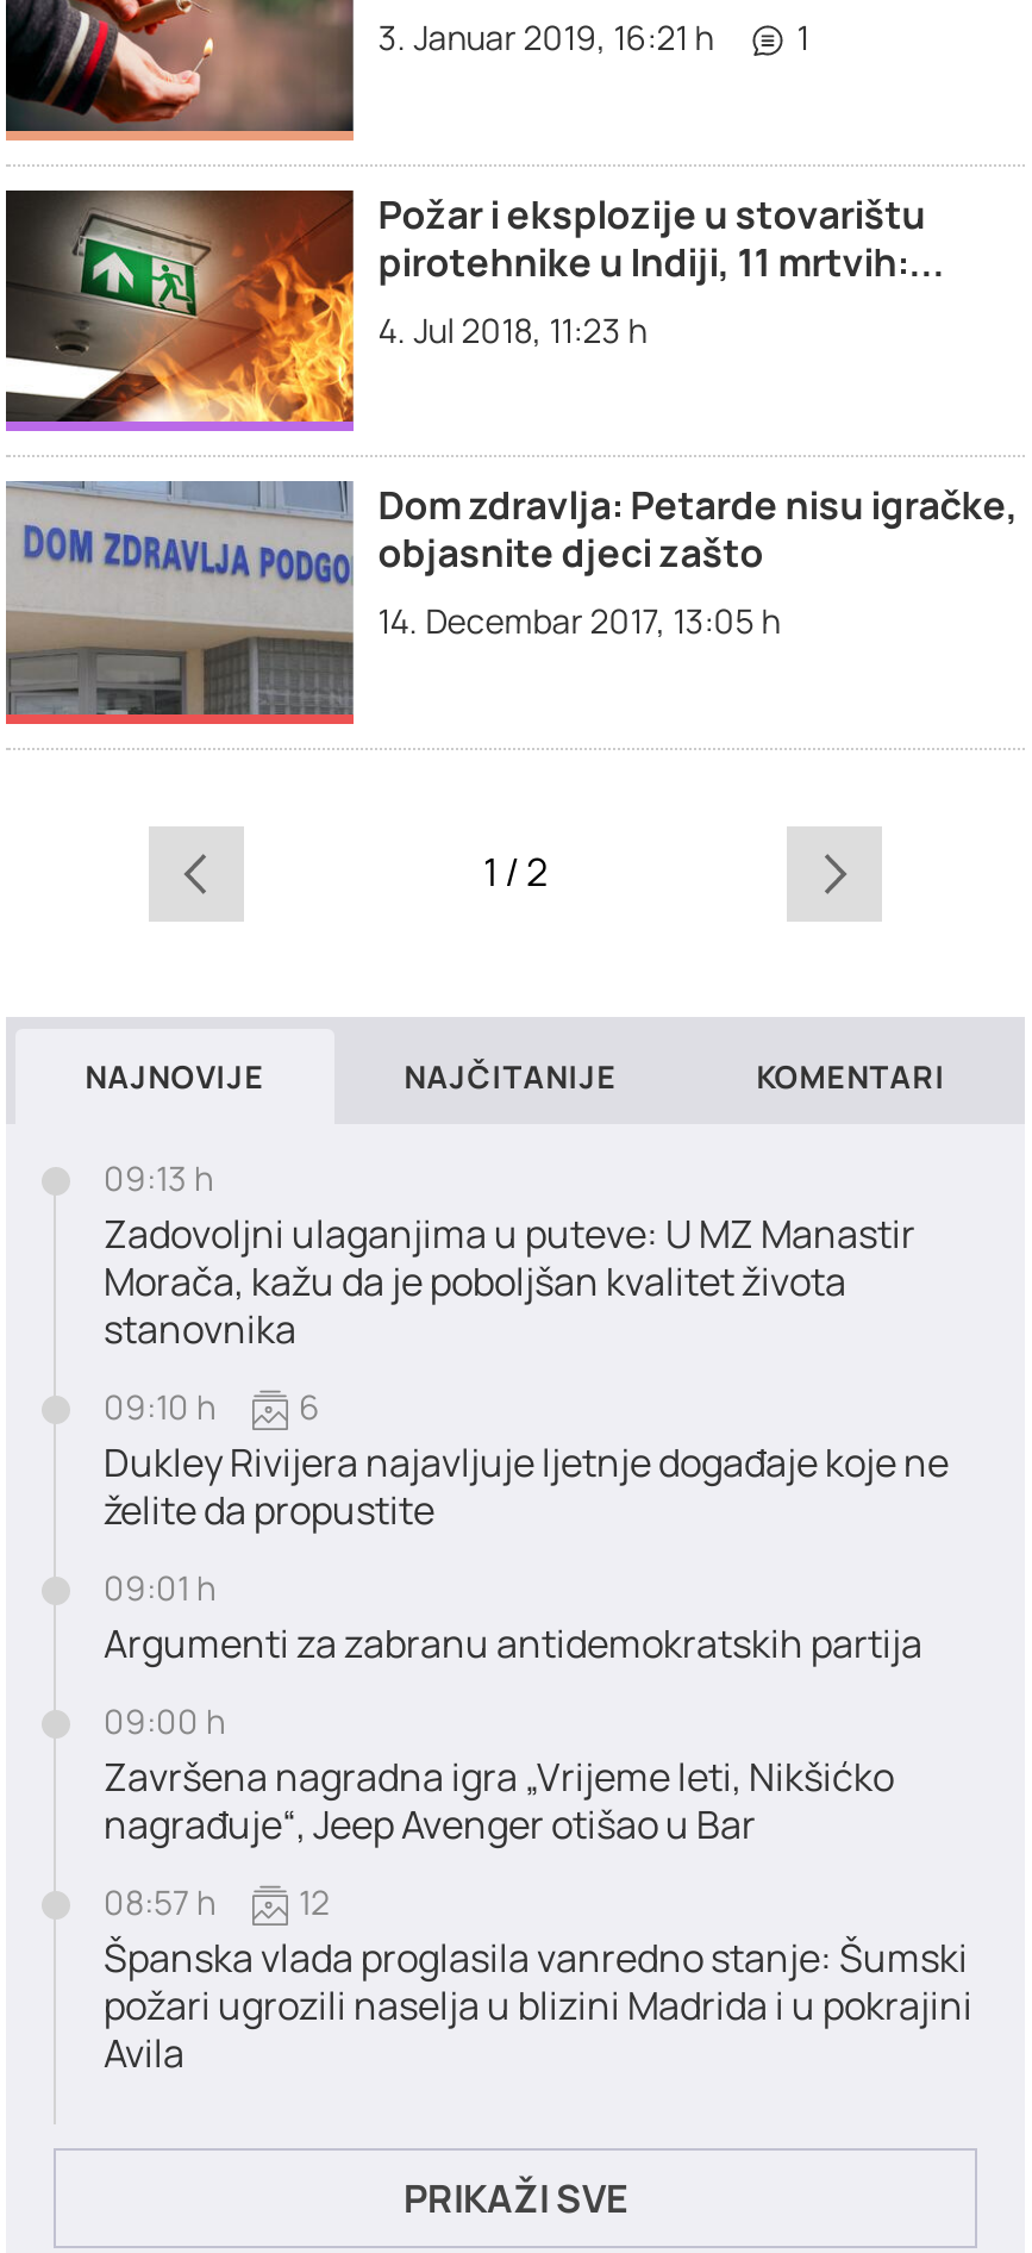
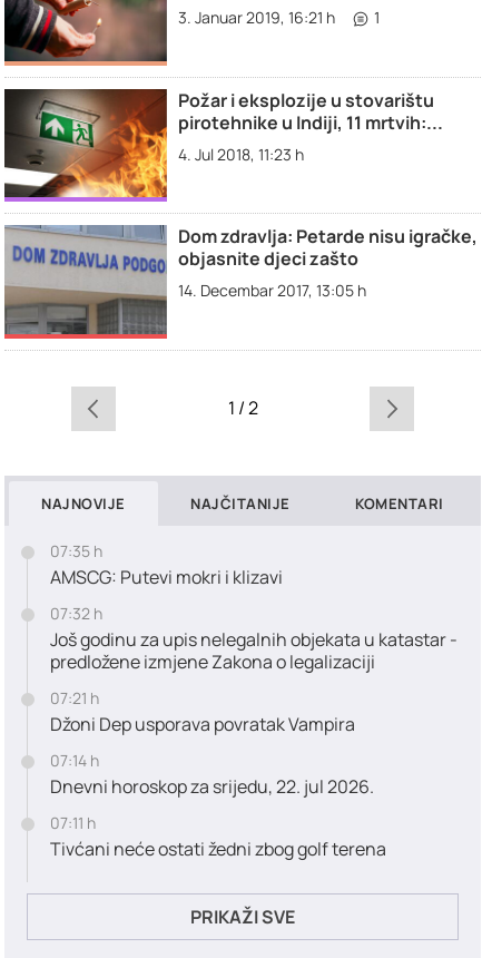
- 09:13 h
+ 07:35 h

- Zadovoljni ulaganjima u puteve: U MZ Manastir
- Morača, kažu da je poboljšan kvalitet života
- stanovnika
+ AMSCG: Putevi mokri i klizavi

- 09:10 h
- 6
+ 07:32 h

- Dukley Rivijera najavljuje ljetnje događaje koje ne
- želite da propustite
+ Još godinu za upis nelegalnih objekata u katastar -
+ predložene izmjene Zakona o legalizaciji

- 09:01 h
+ 07:21 h

- Argumenti za zabranu antidemokratskih partija
+ Džoni Dep usporava povratak Vampira

- 09:00 h
+ 07:14 h

- Završena nagradna igra „Vrijeme leti, Nikšićko
- nagrađuje“, Jeep Avenger otišao u Bar
+ Dnevni horoskop za srijedu, 22. jul 2026.

- 08:57 h
- 12
+ 07:11 h

- Španska vlada proglasila vanredno stanje: Šumski
- požari ugrozili naselja u blizini Madrida i u pokrajini
- Avila
+ Tivćani neće ostati žedni zbog golf terena
